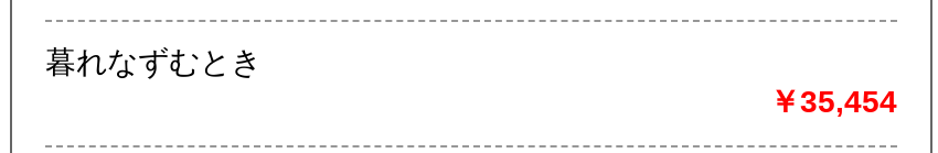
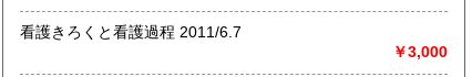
- 暮れなずむとき
- ￥35,454
+ 看護きろくと看護過程 2011/6.7
+ ￥3,000
